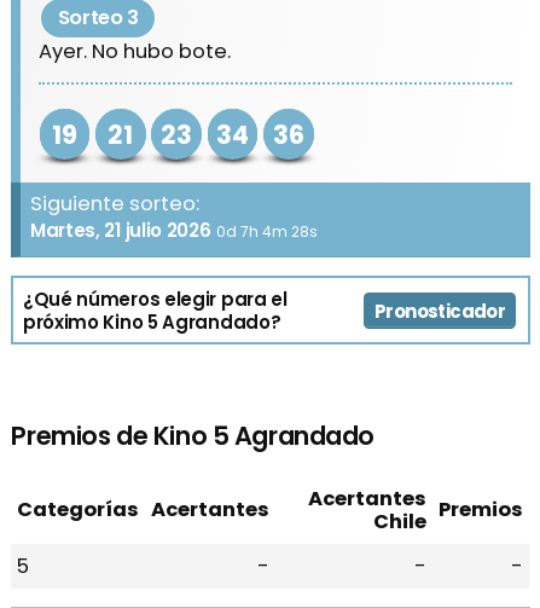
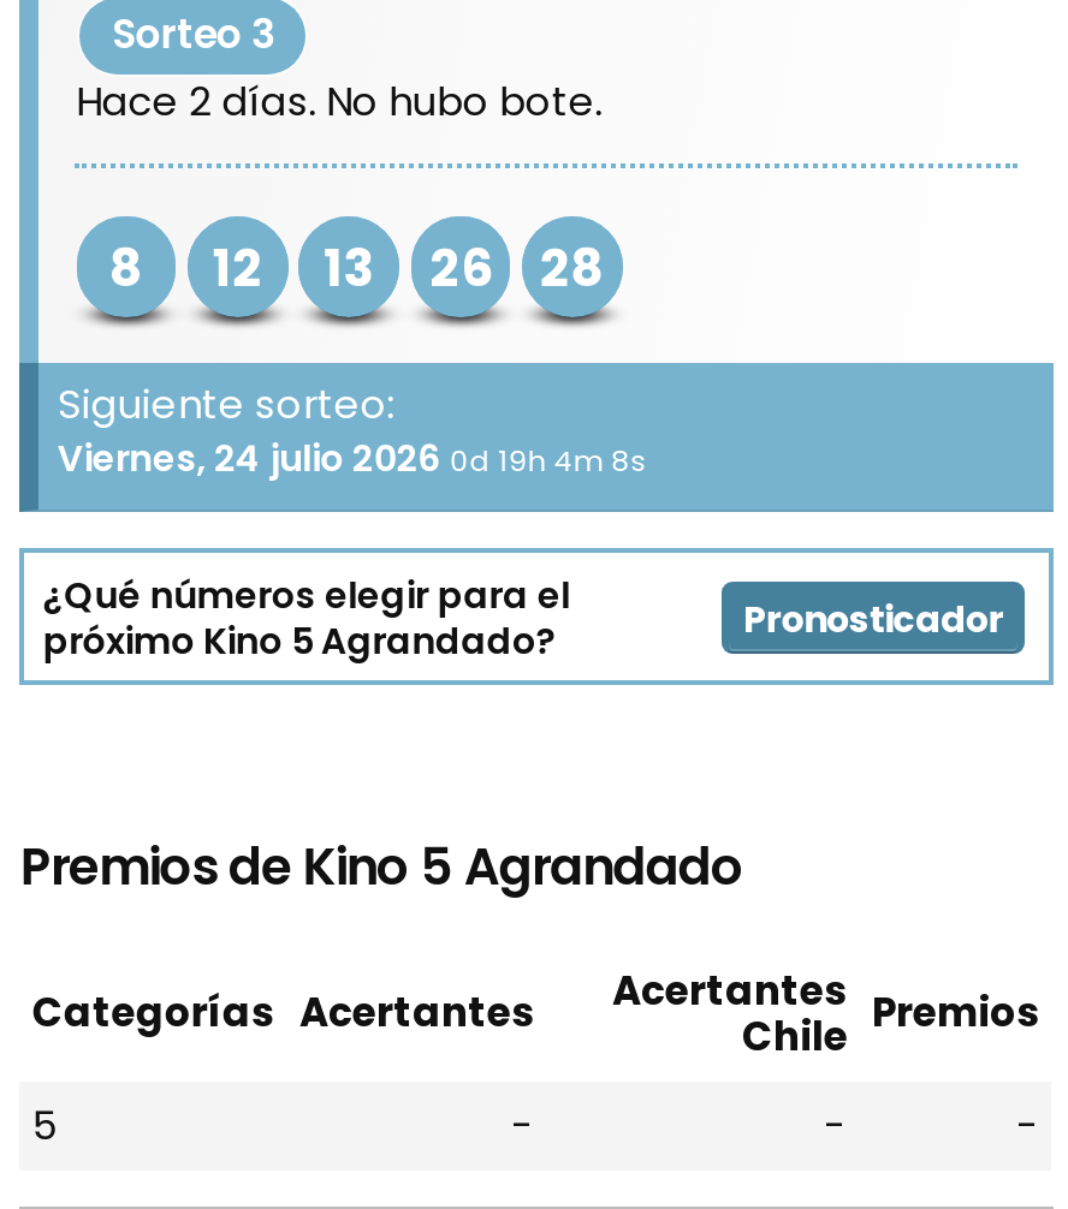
- Ayer. No hubo bote.
+ Hace 2 días. No hubo bote.

- 19
- 21
- 23
- 34
- 36
+ 8
+ 12
+ 13
+ 26
+ 28

- Martes, 21 julio 2026 0d 7h 4m 28s
+ Viernes, 24 julio 2026 0d 19h 4m 8s
